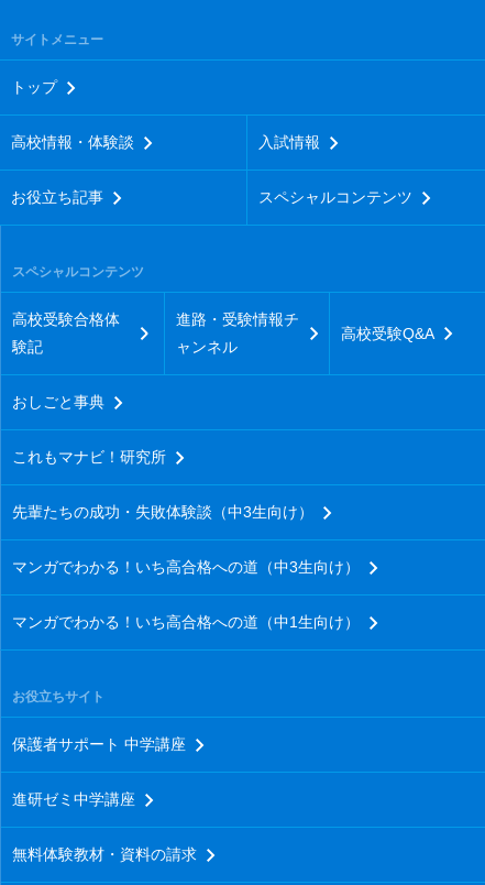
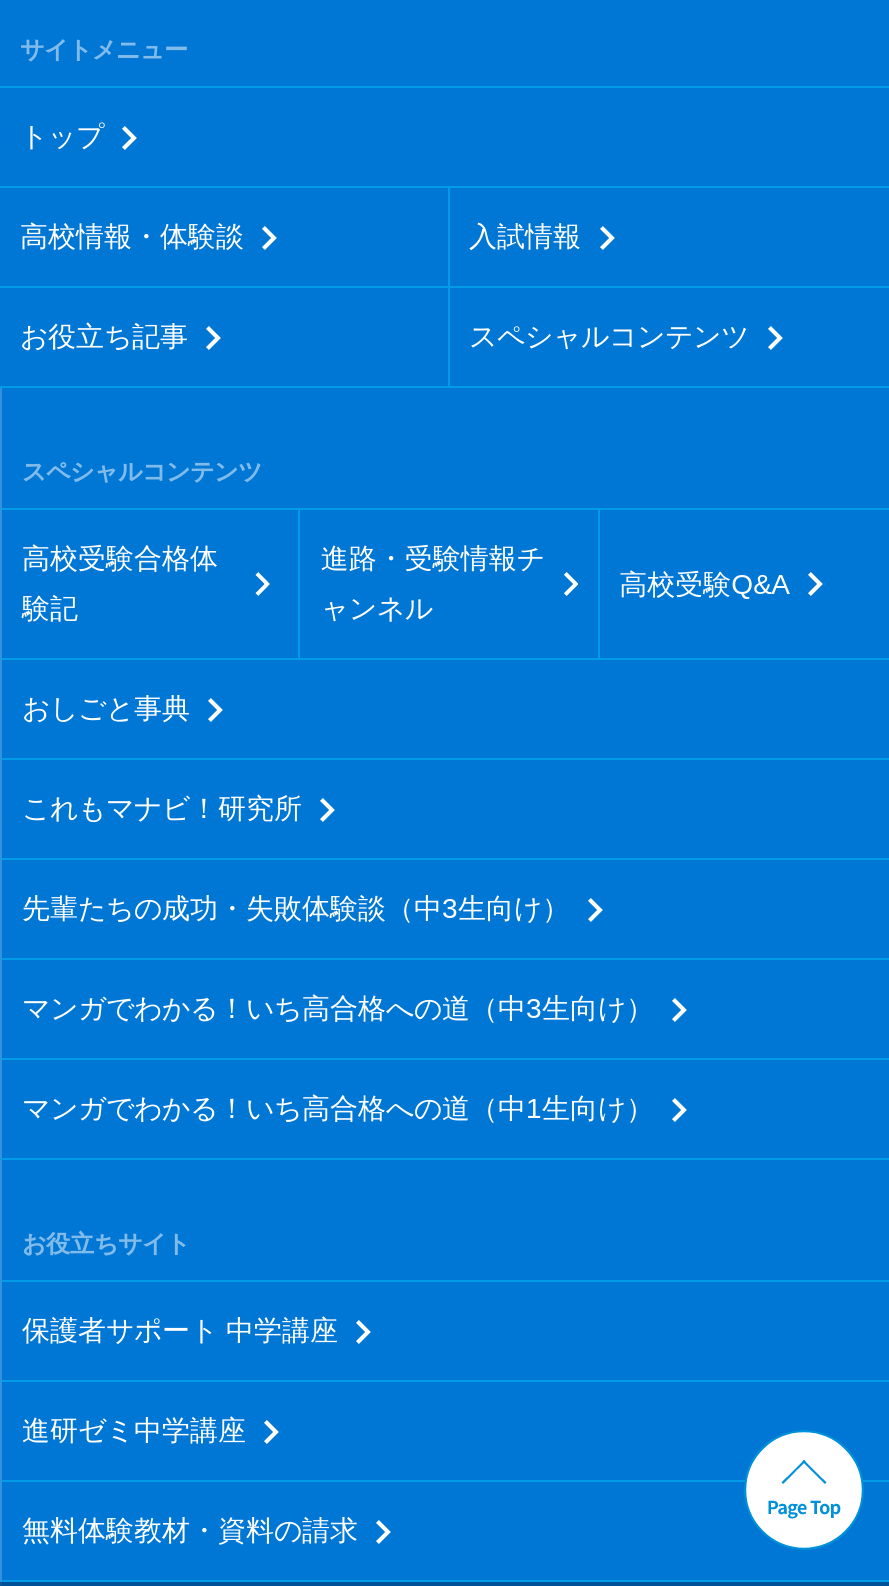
+ [image]
